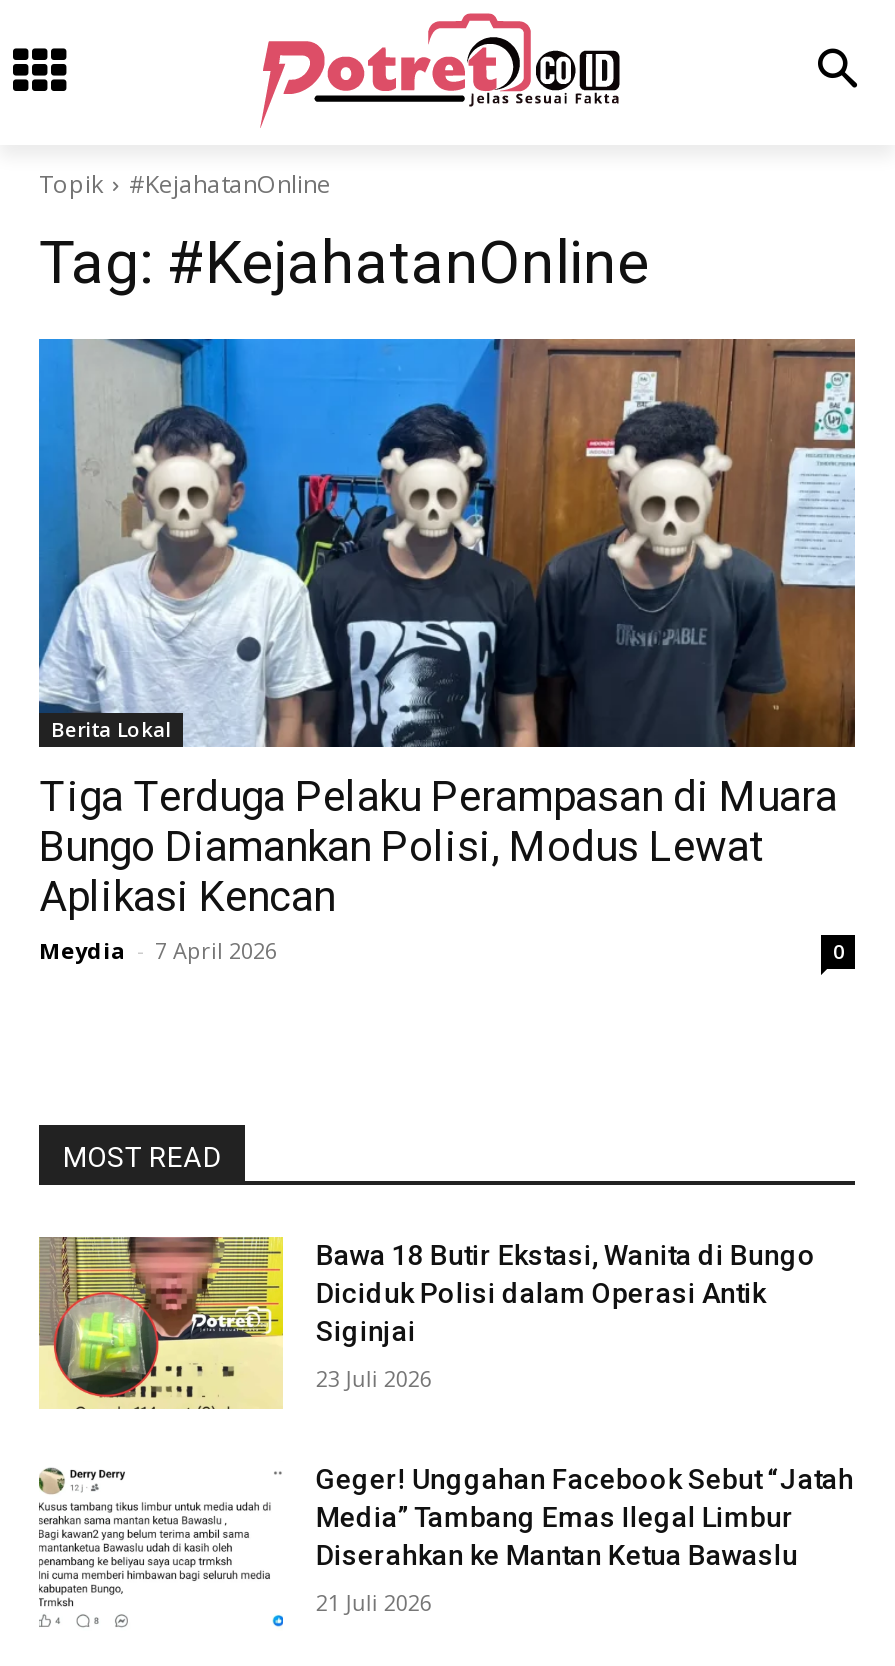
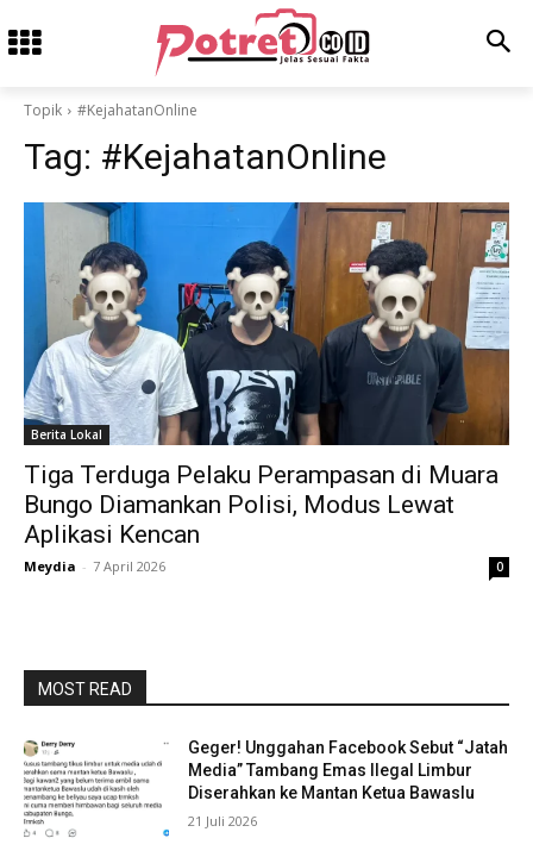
- [image]
- Bawa 18 Butir Ekstasi, Wanita di Bungo
- Diciduk Polisi dalam Operasi Antik
- Siginjai
- 23 Juli 2026
